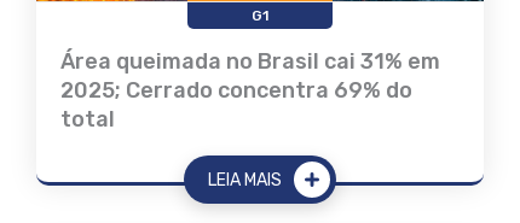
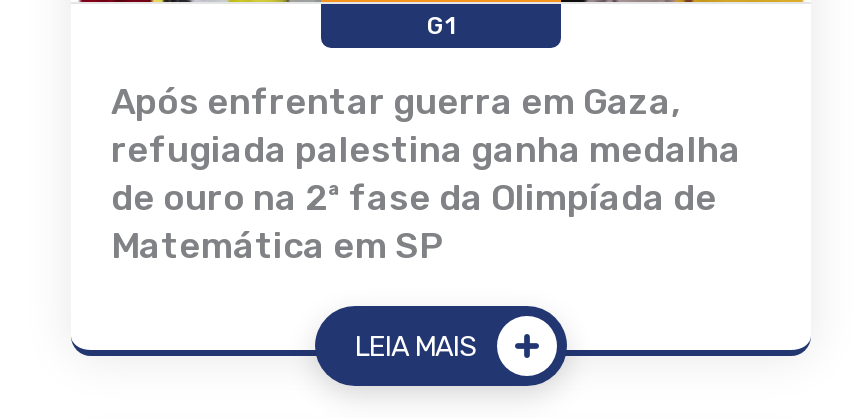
- Área queimada no Brasil cai 31% em
- 2025; Cerrado concentra 69% do
- total
+ Após enfrentar guerra em Gaza,
+ refugiada palestina ganha medalha
+ de ouro na 2ª fase da Olimpíada de
+ Matemática em SP
